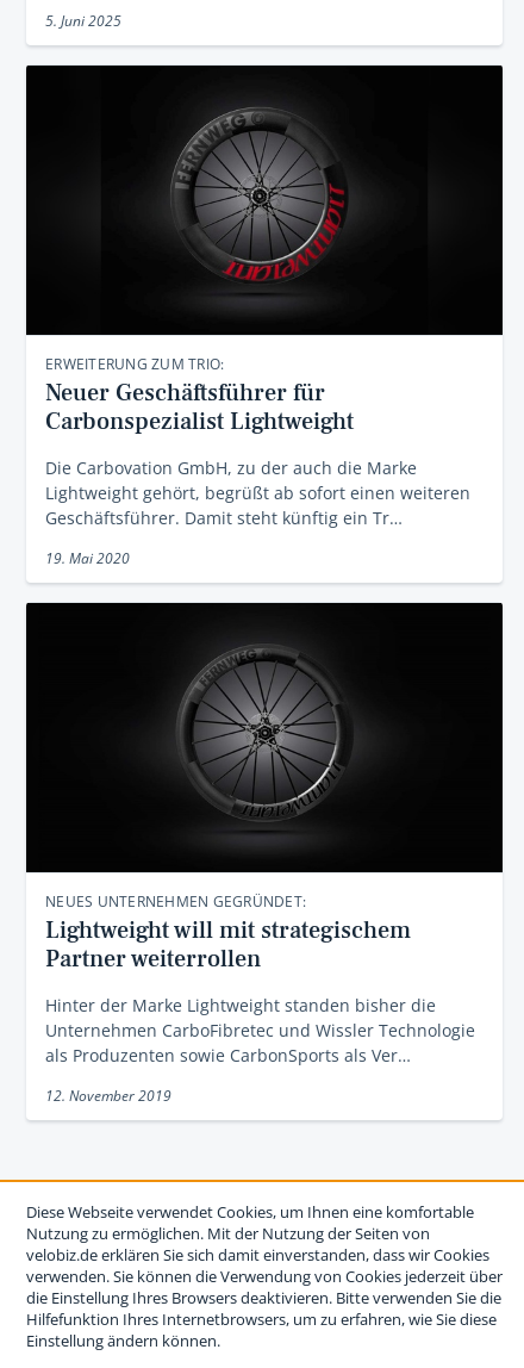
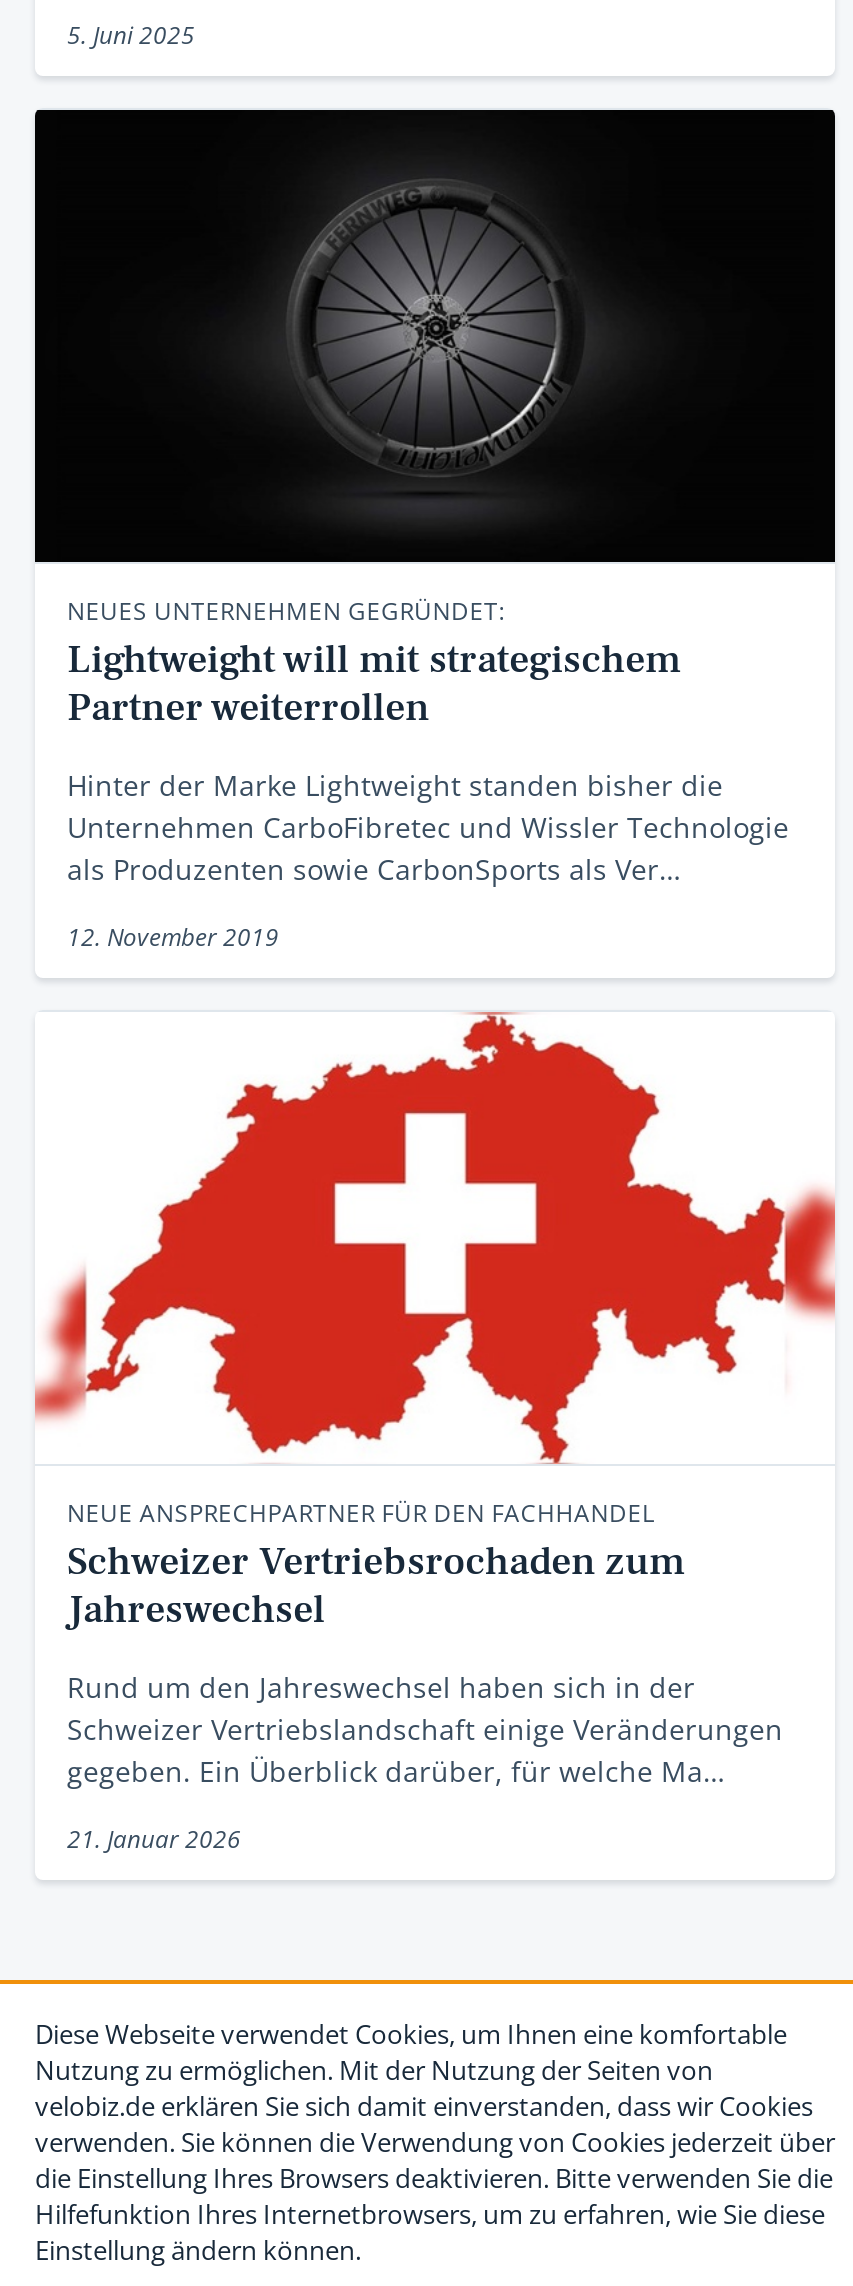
- [image]

- ERWEITERUNG ZUM TRIO:
- Neuer Geschäftsführer für
- Carbonspezialist Lightweight
- Die Carbovation GmbH, zu der auch die Marke
- Lightweight gehört, begrüßt ab sofort einen weiteren
- Geschäftsführer. Damit steht künftig ein Tr…
- 19. Mai 2020

moved up: [image]

moved up: NEUES UNTERNEHMEN GEGRÜNDET: | Lightweight will mit strategischem | Partner weiterrollen | Hinter der Marke Lightweight standen bisher die | Unternehmen CarboFibretec und Wissler Technologie | als Produzenten sowie CarbonSports als Ver… | 12. November 2019

+ [image]
+ NEUE ANSPRECHPARTNER FÜR DEN FACHHANDEL
+ Schweizer Vertriebsrochaden zum
+ Jahreswechsel
+ Rund um den Jahreswechsel haben sich in der
+ Schweizer Vertriebslandschaft einige Veränderungen
+ gegeben. Ein Überblick darüber, für welche Ma…
+ 21. Januar 2026
